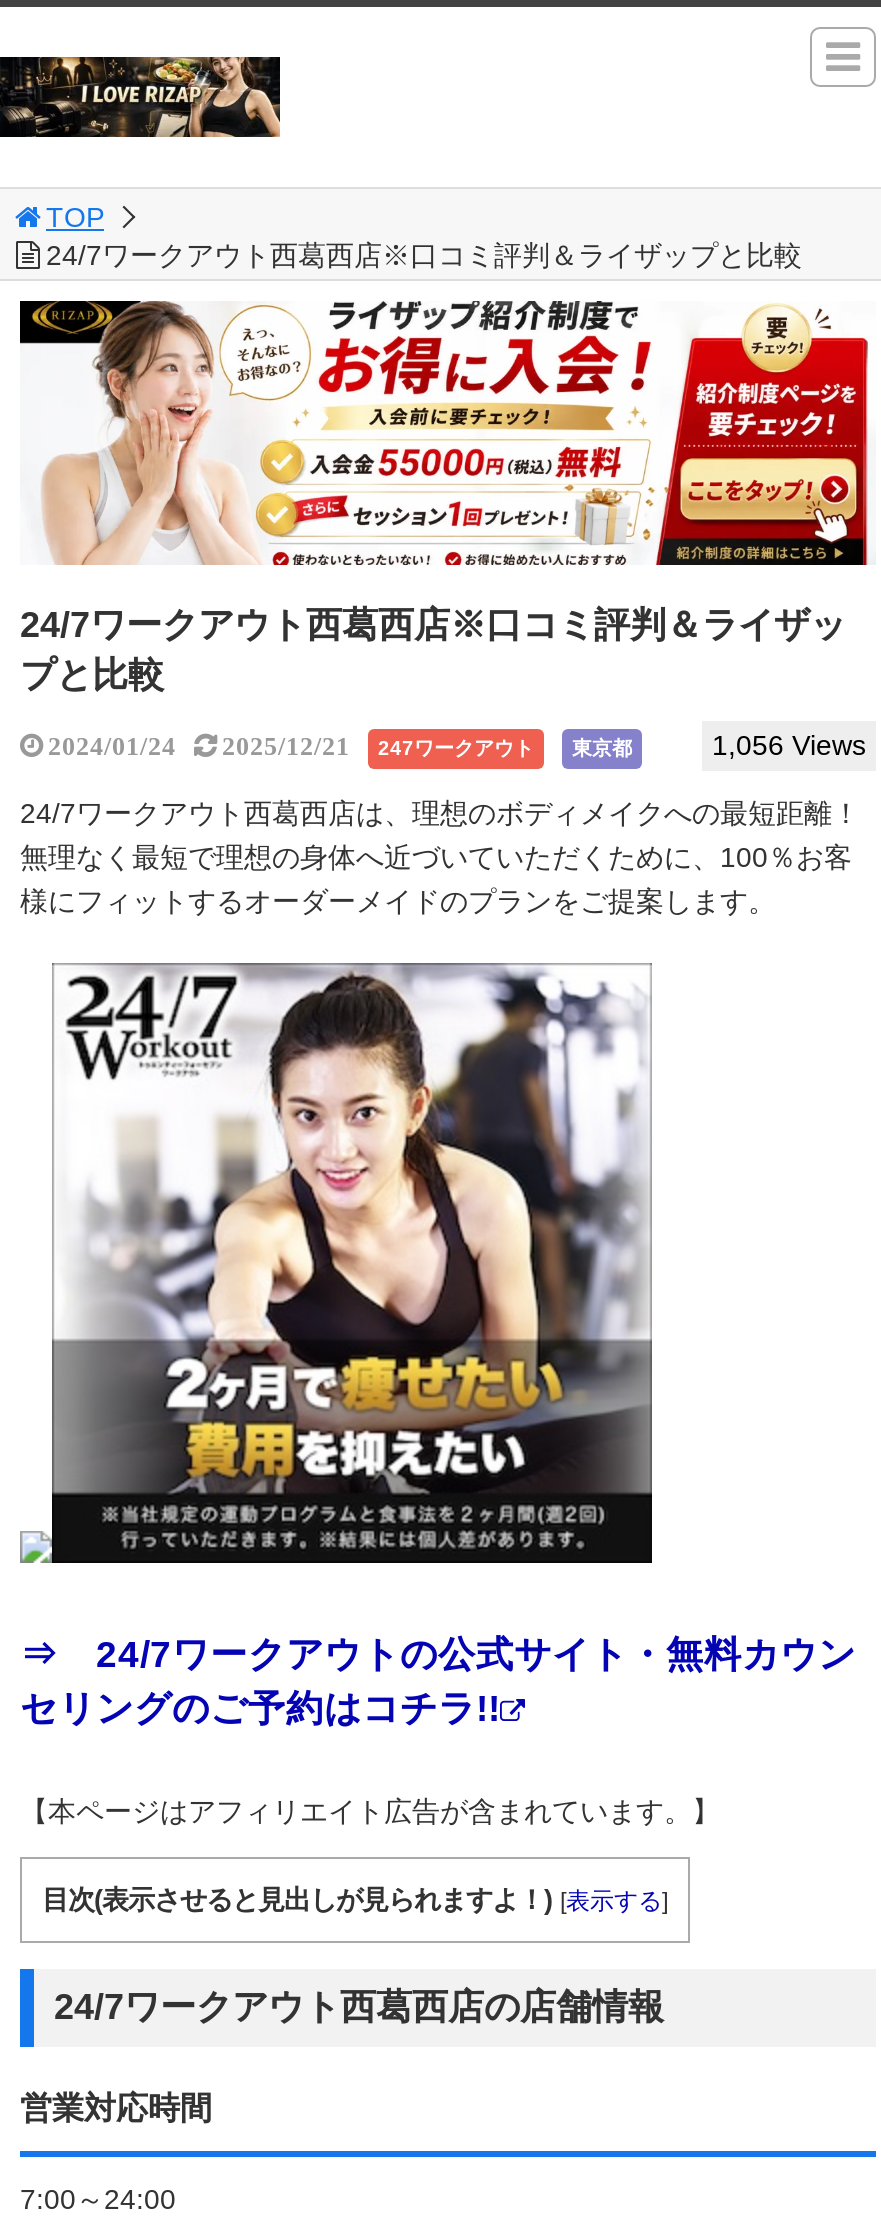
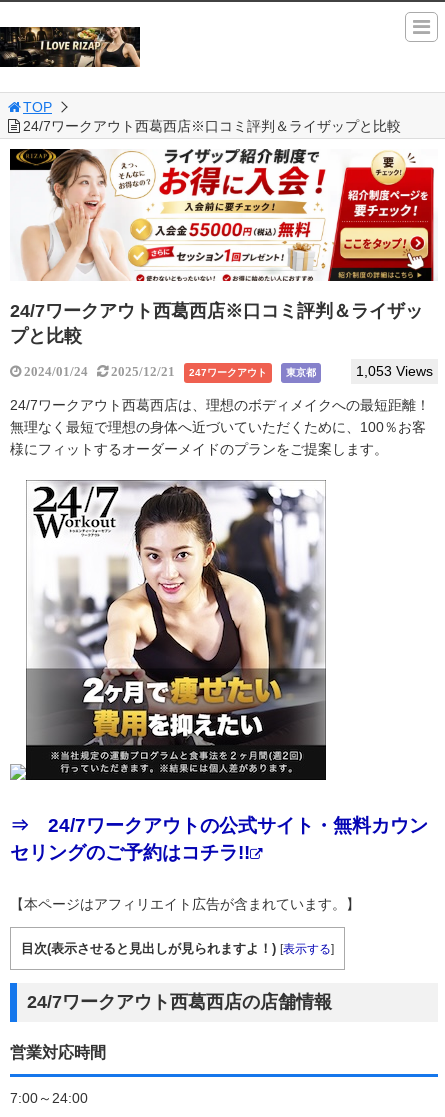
- 1,056 Views
+ 1,053 Views
